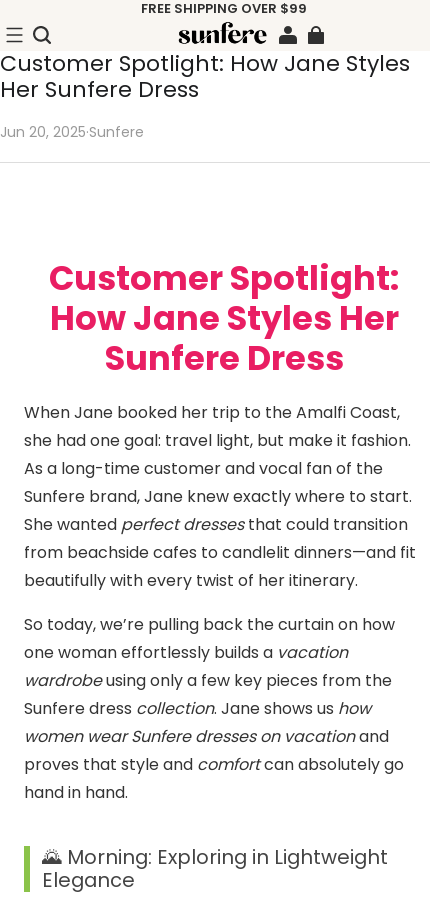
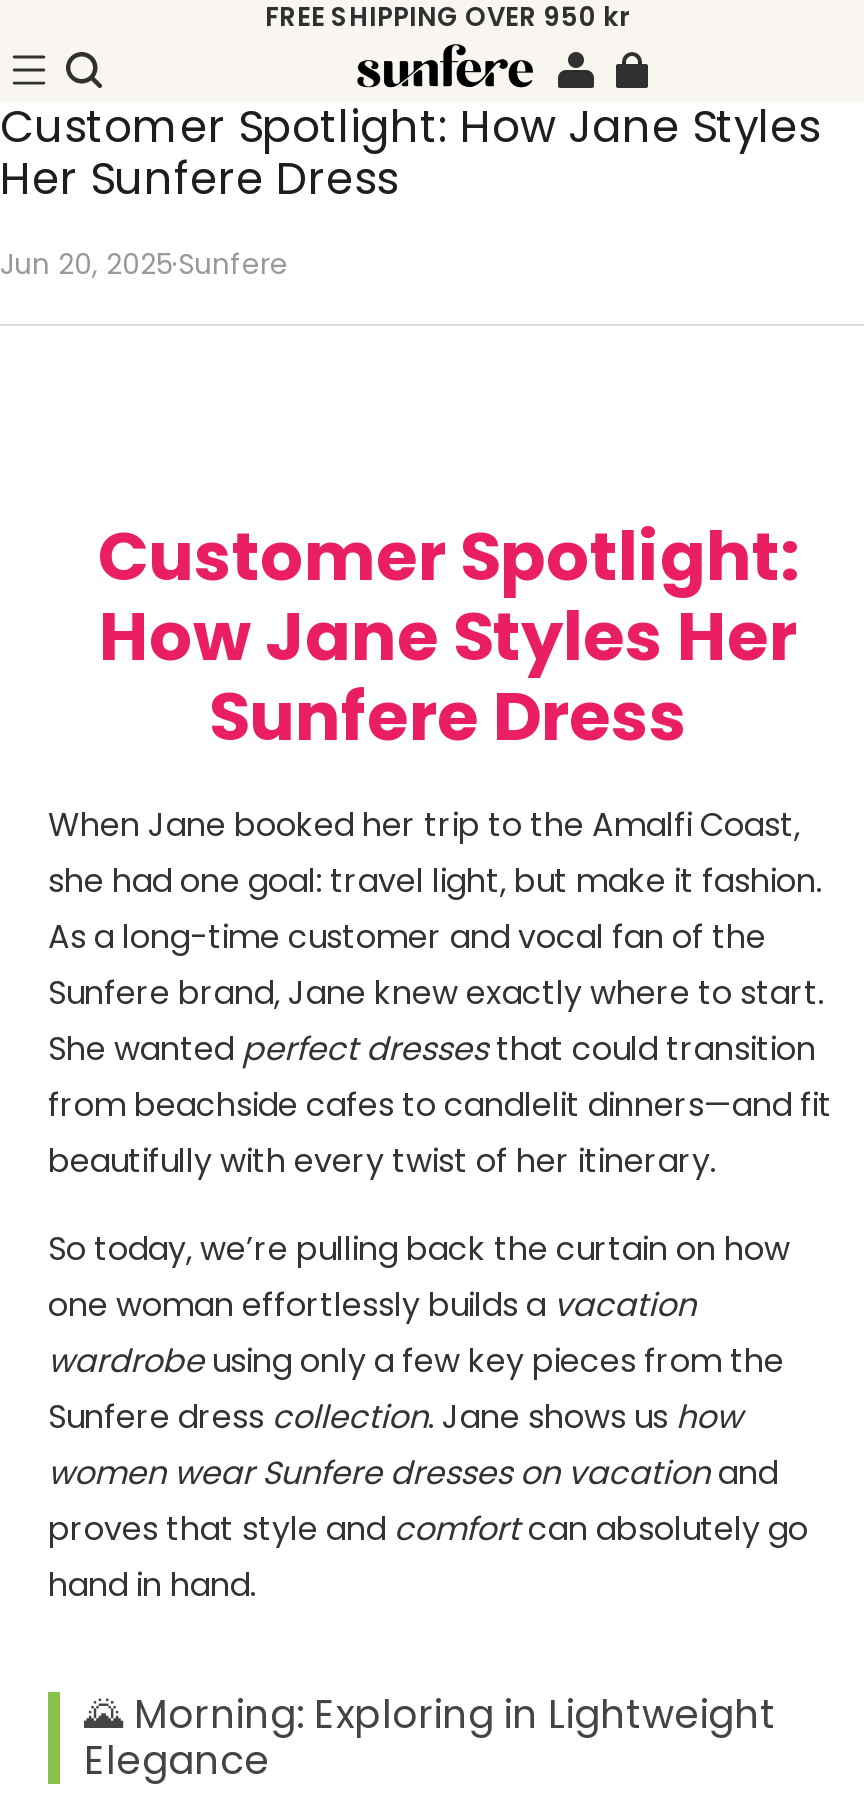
- FREE SHIPPING OVER $99
+ FREE SHIPPING OVER 950 kr
